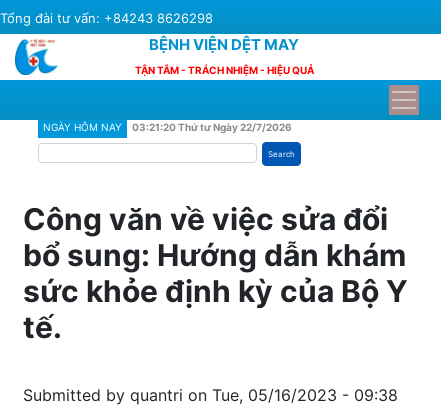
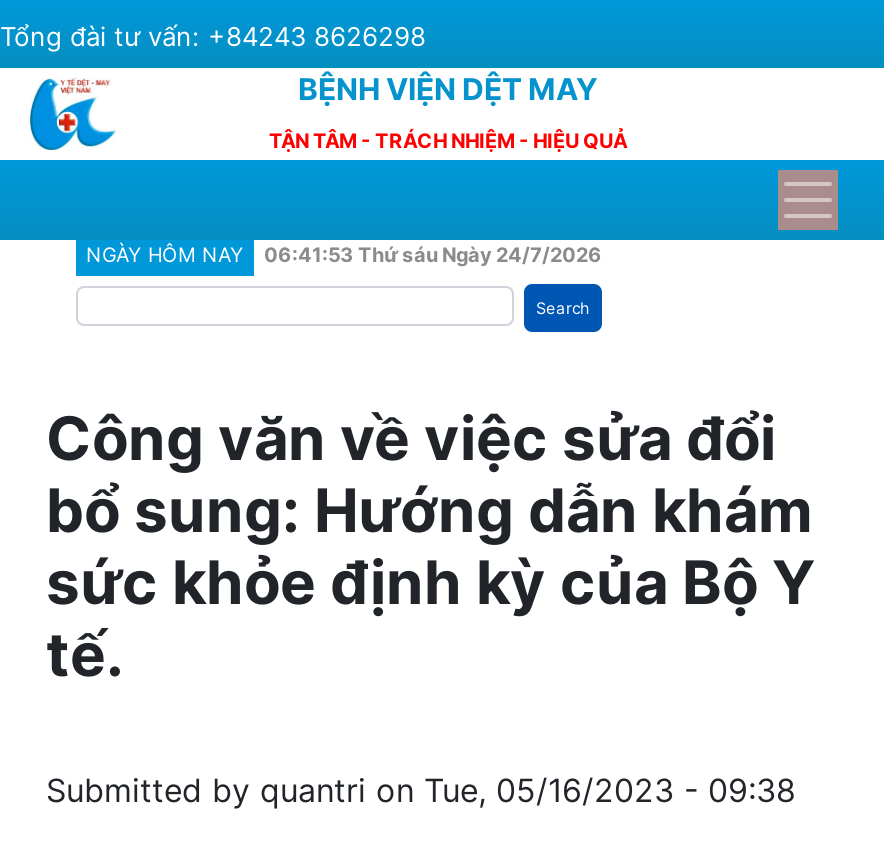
- NGÀY HÔM NAY 03:21:20 Thứ tư Ngày 22/7/2026
+ NGÀY HÔM NAY 06:41:53 Thứ sáu Ngày 24/7/2026
